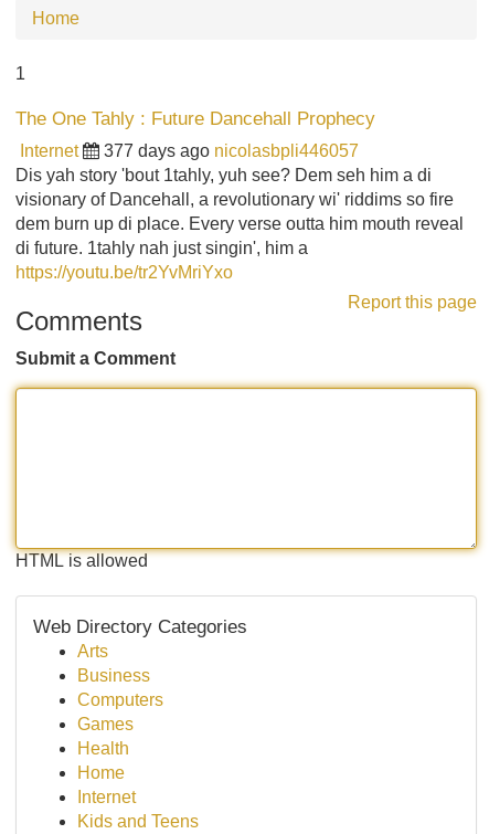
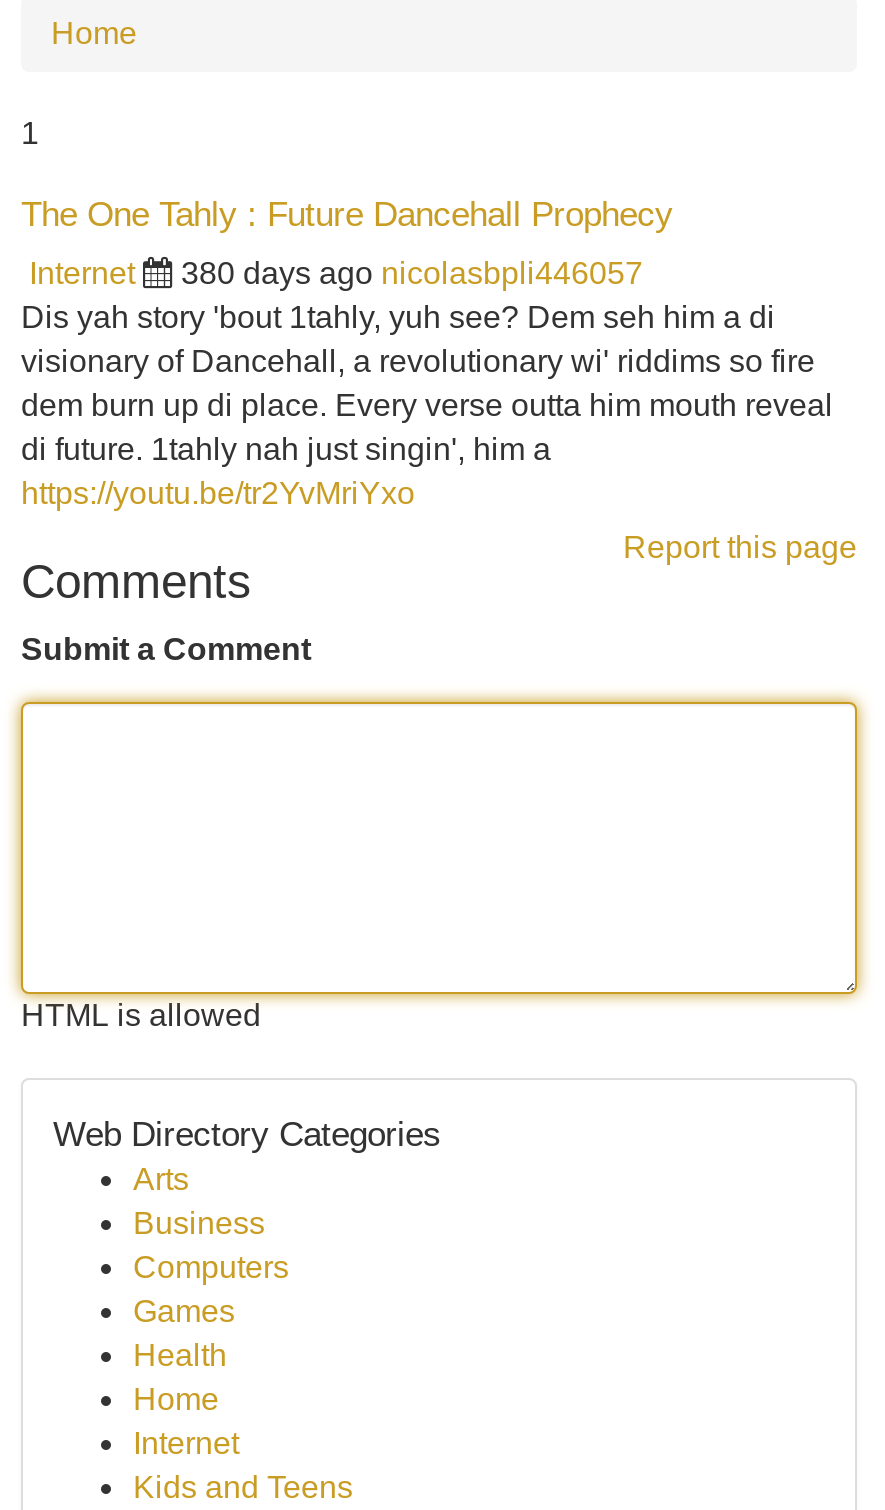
- 377 days ago nicolasbpli446057
+ 380 days ago nicolasbpli446057
